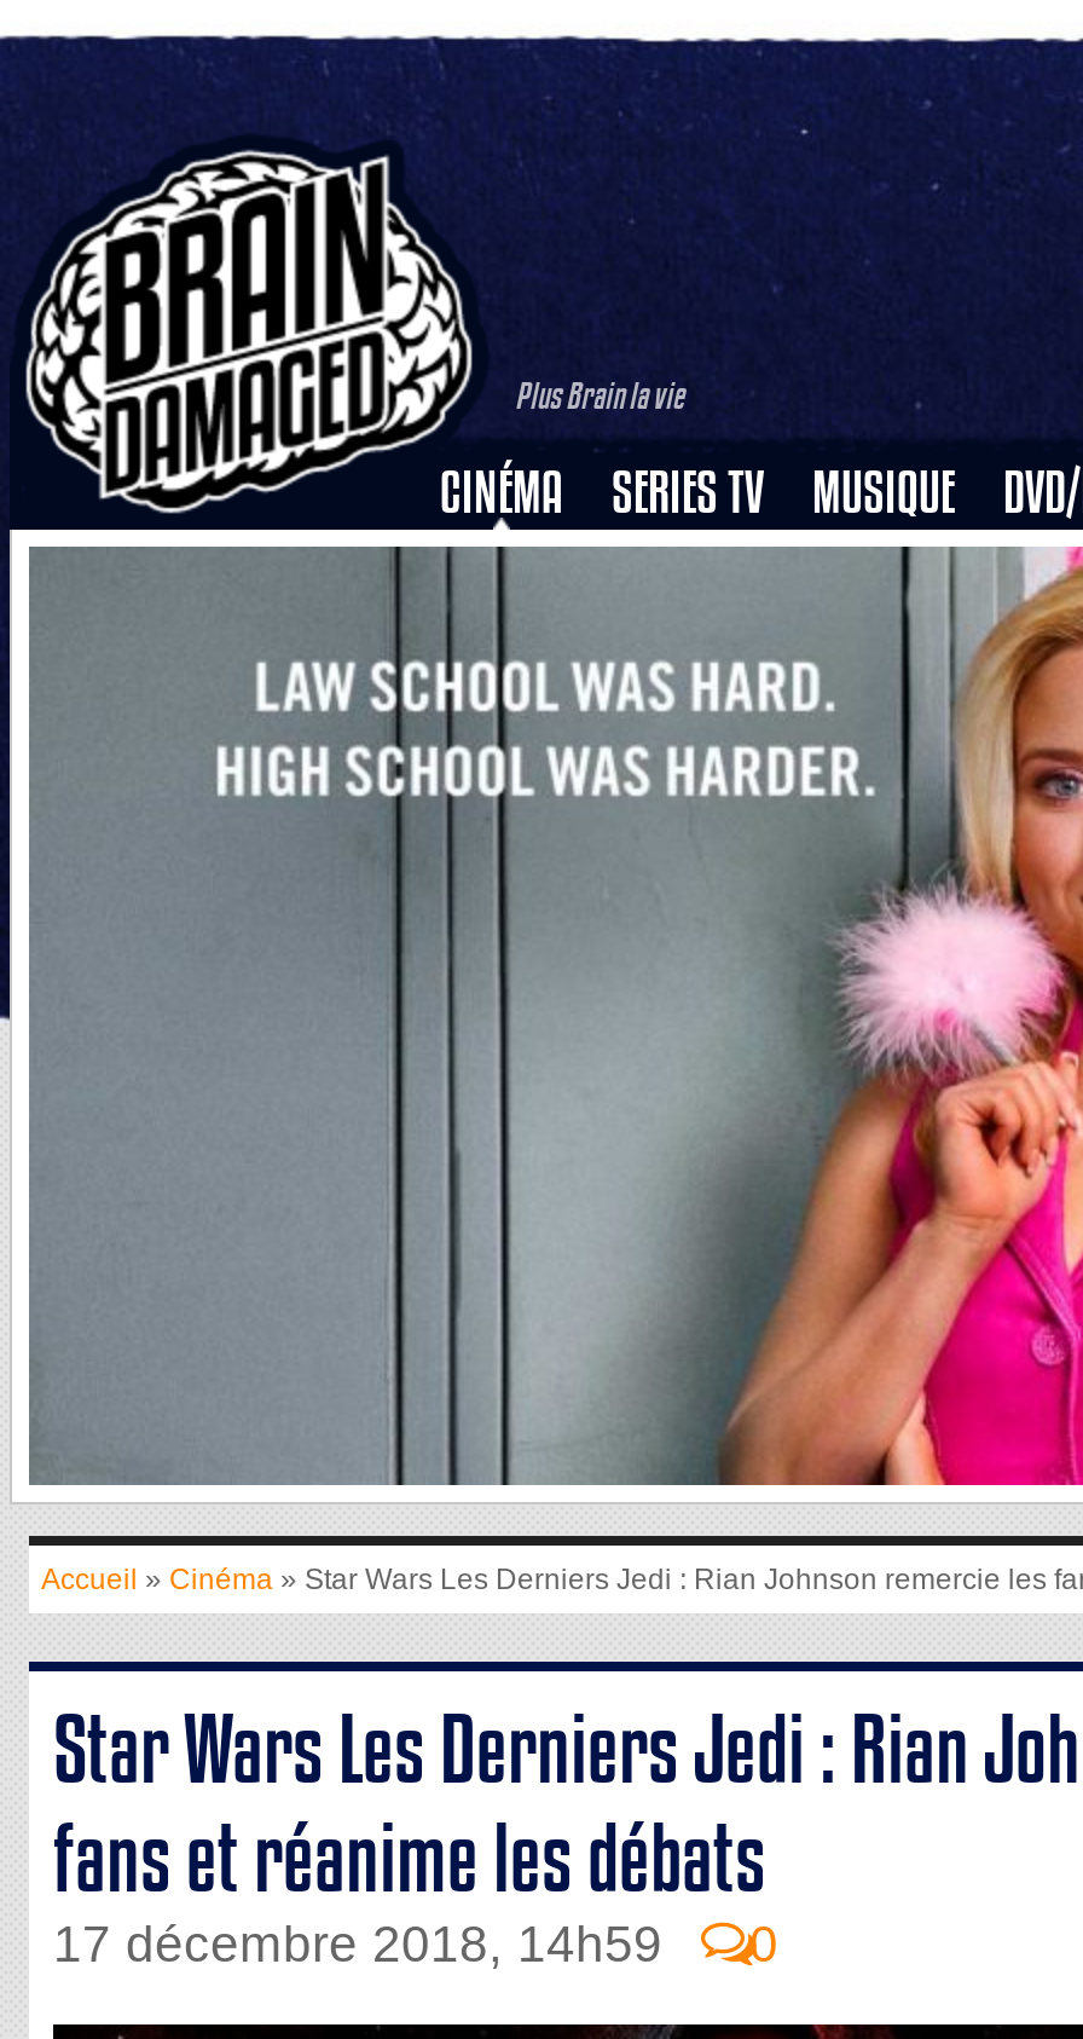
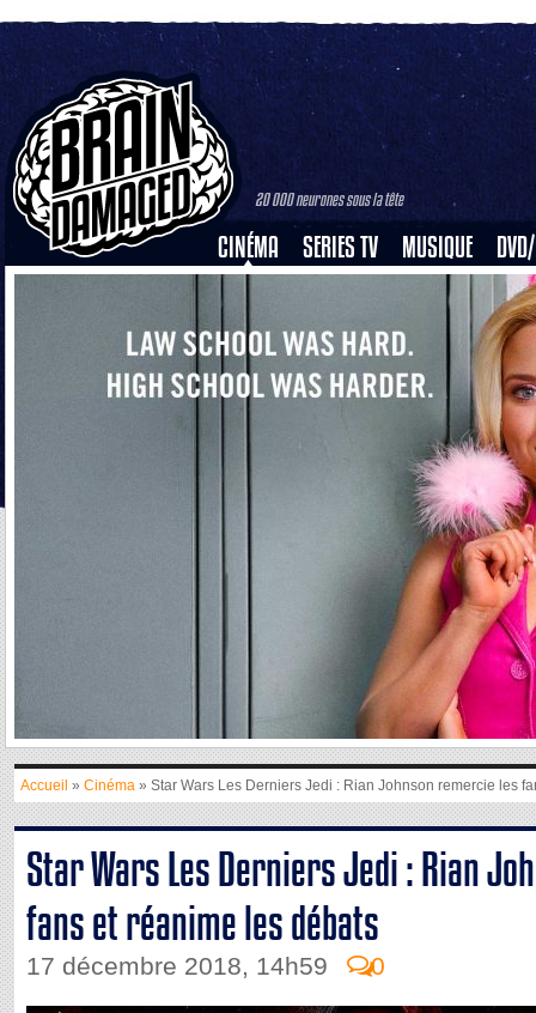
- Plus Brain la vie
+ 20 000 neurones sous la tête
